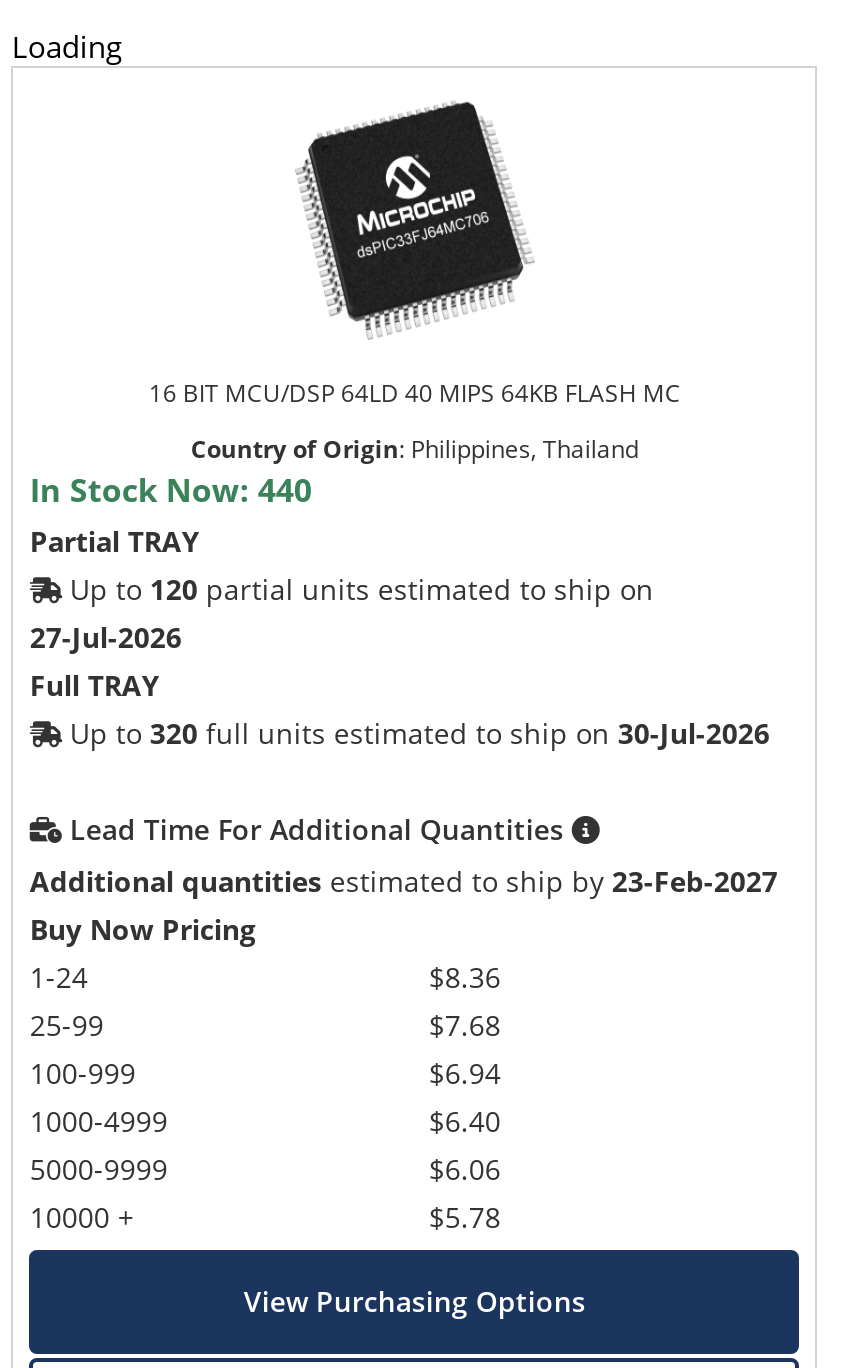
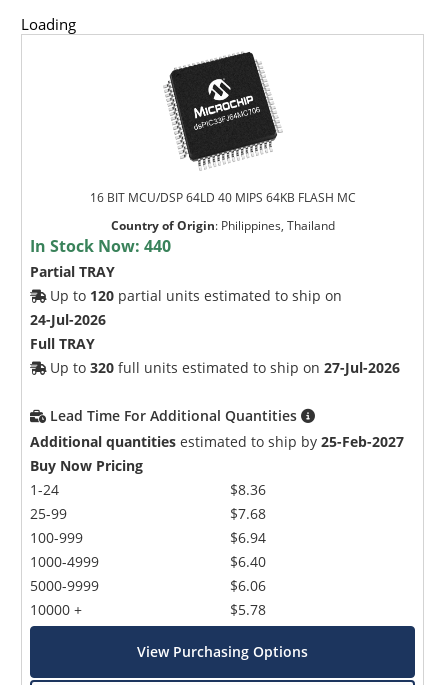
- 27-Jul-2026
+ 24-Jul-2026

- Up to 320 full units estimated to ship on 30-Jul-2026
+ Up to 320 full units estimated to ship on 27-Jul-2026

- Additional quantities estimated to ship by 23-Feb-2027
+ Additional quantities estimated to ship by 25-Feb-2027
